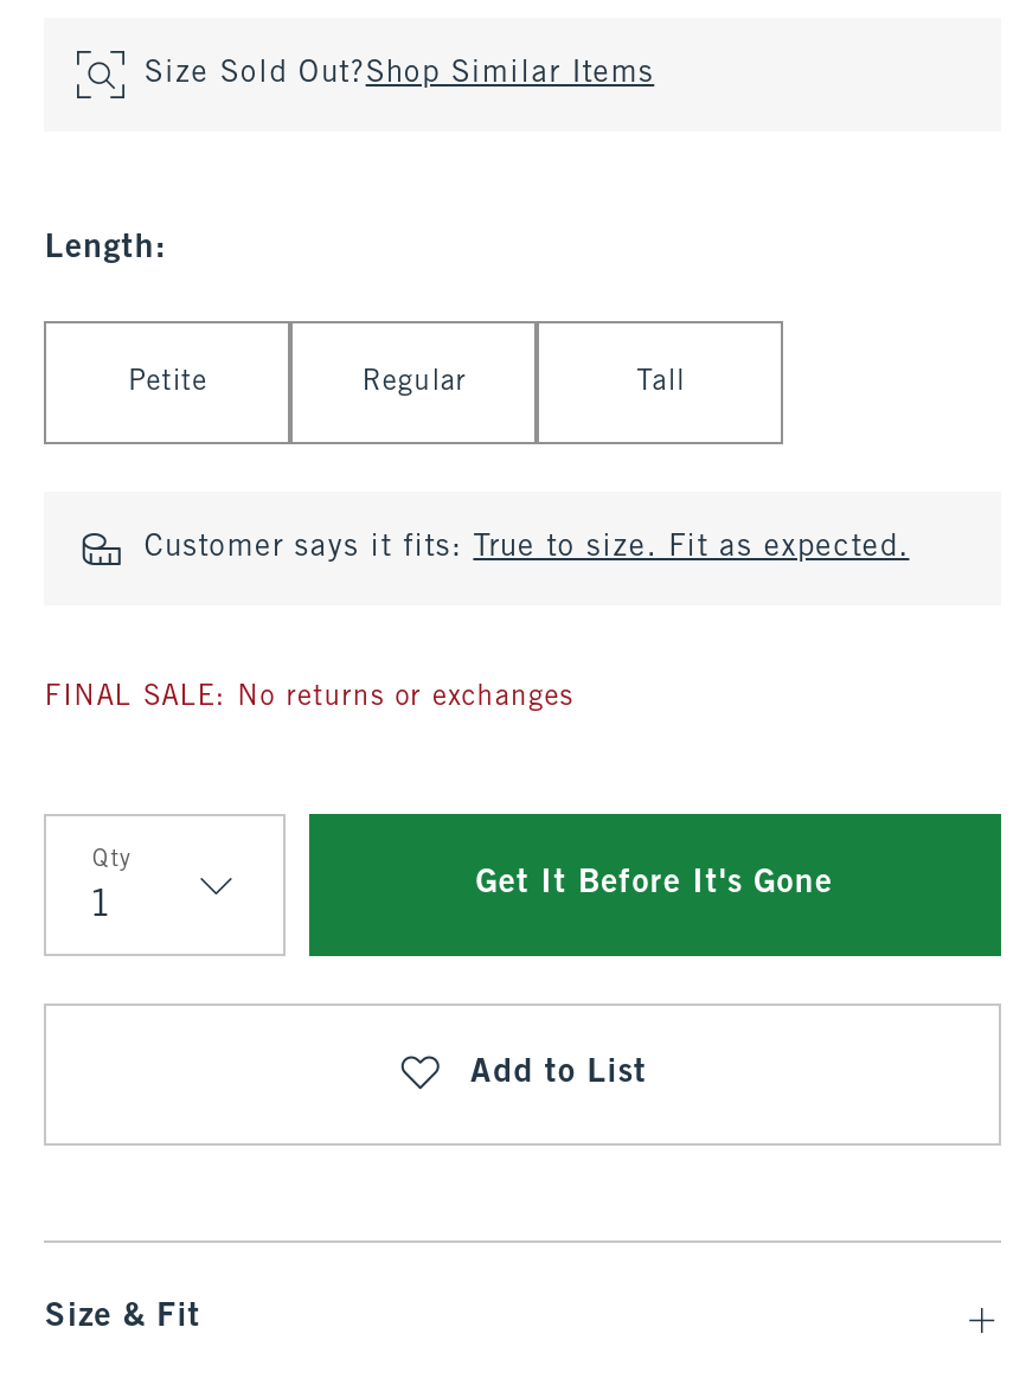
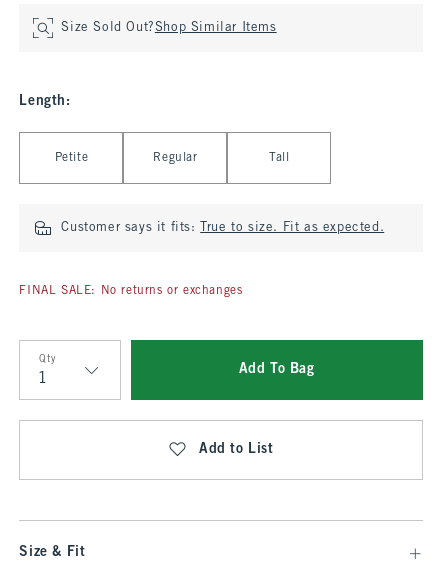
- Get It Before It's Gone
+ Add To Bag
